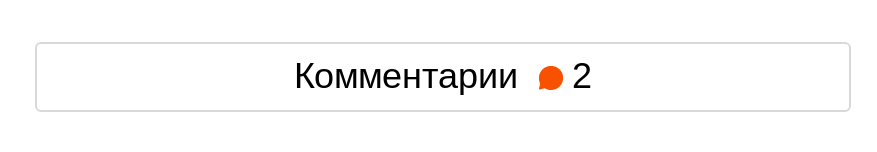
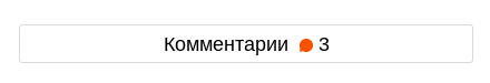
- Комментарии 2
+ Комментарии 3
